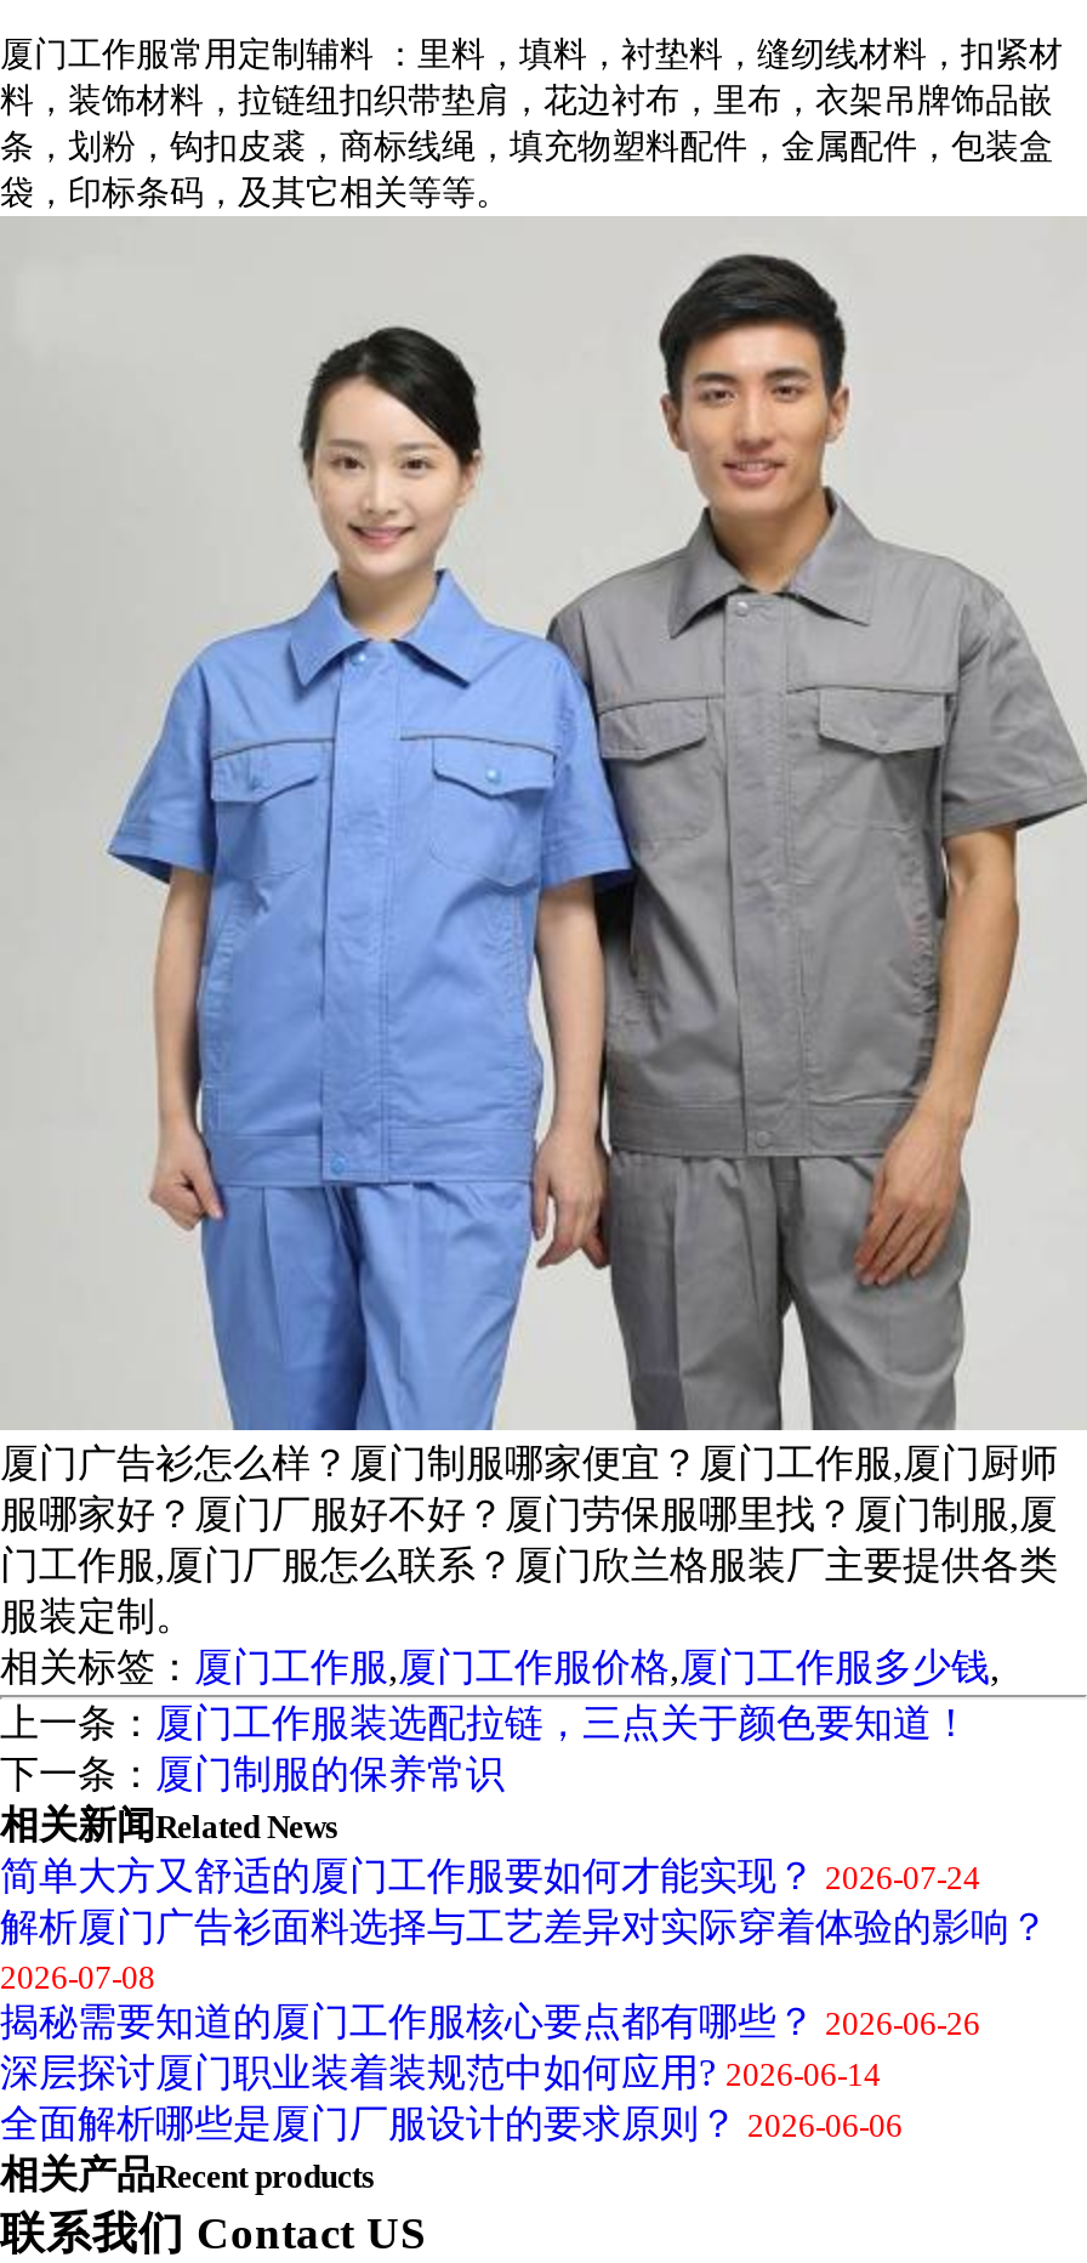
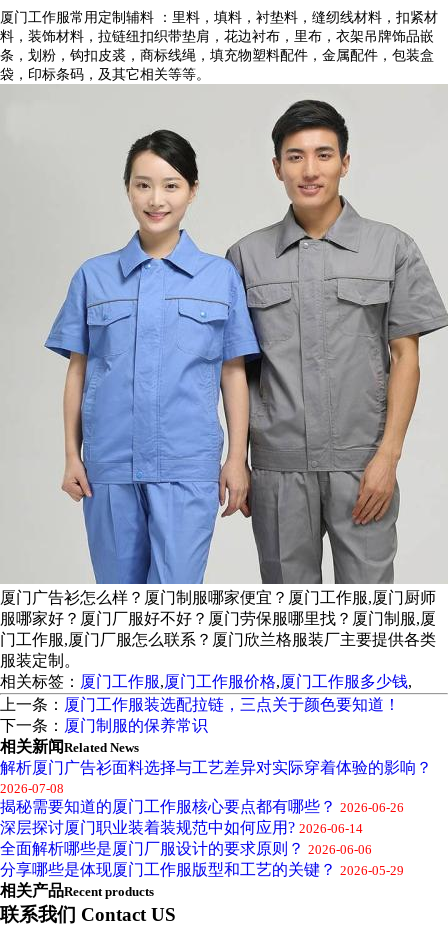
- 简单大方又舒适的厦门工作服要如何才能实现？ 2026-07-24

moved up: 解析厦门广告衫面料选择与工艺差异对实际穿着体验的影响？ | 2026-07-08 | 揭秘需要知道的厦门工作服核心要点都有哪些？ 2026-06-26 | 深层探讨厦门职业装着装规范中如何应用? 2026-06-14 | 全面解析哪些是厦门厂服设计的要求原则？ 2026-06-06

+ 分享哪些是体现厦门工作服版型和工艺的关键？ 2026-05-29
